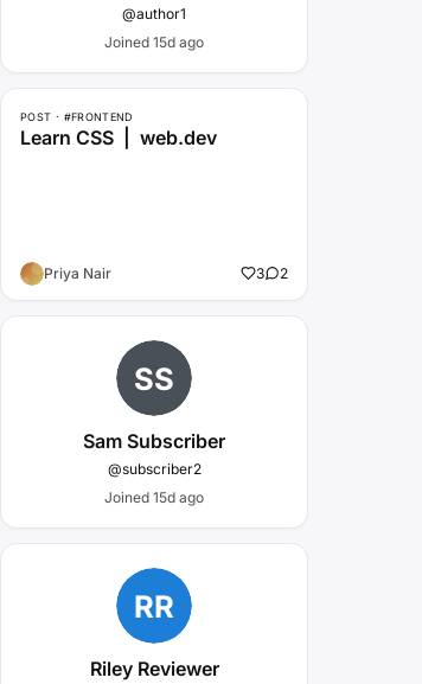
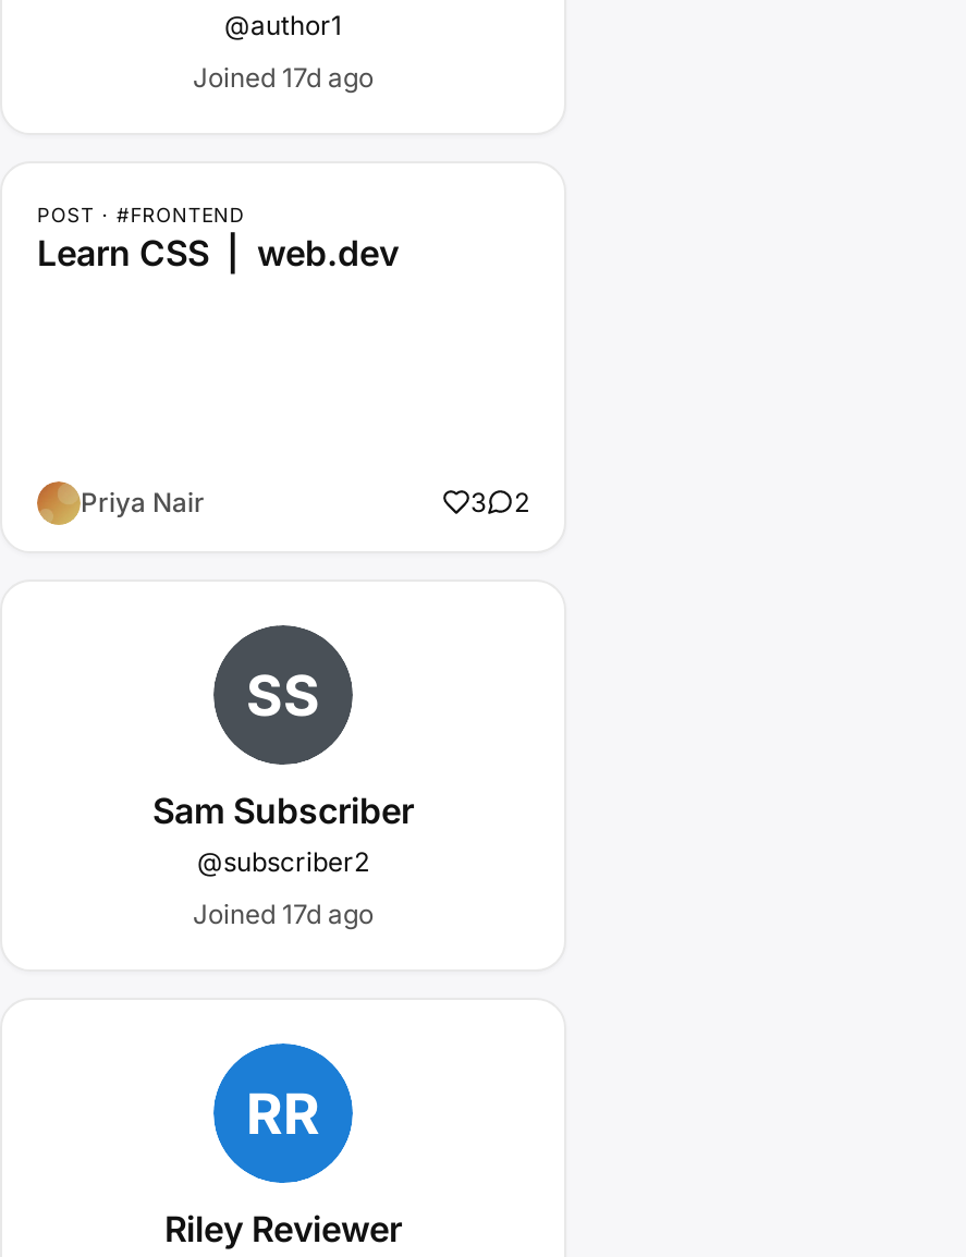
- Joined 15d ago
+ Joined 17d ago

- Joined 15d ago
+ Joined 17d ago
